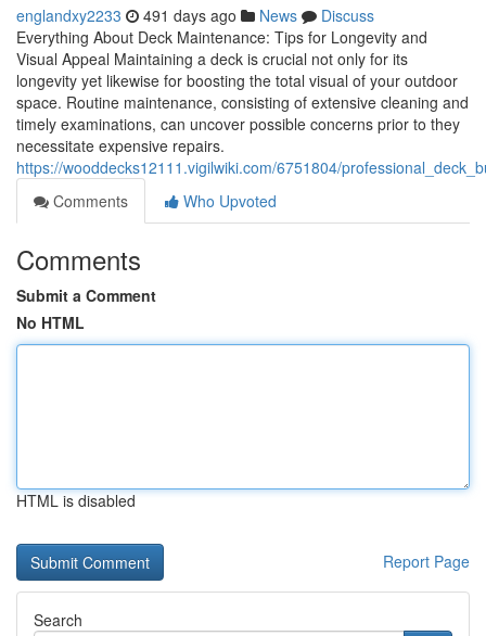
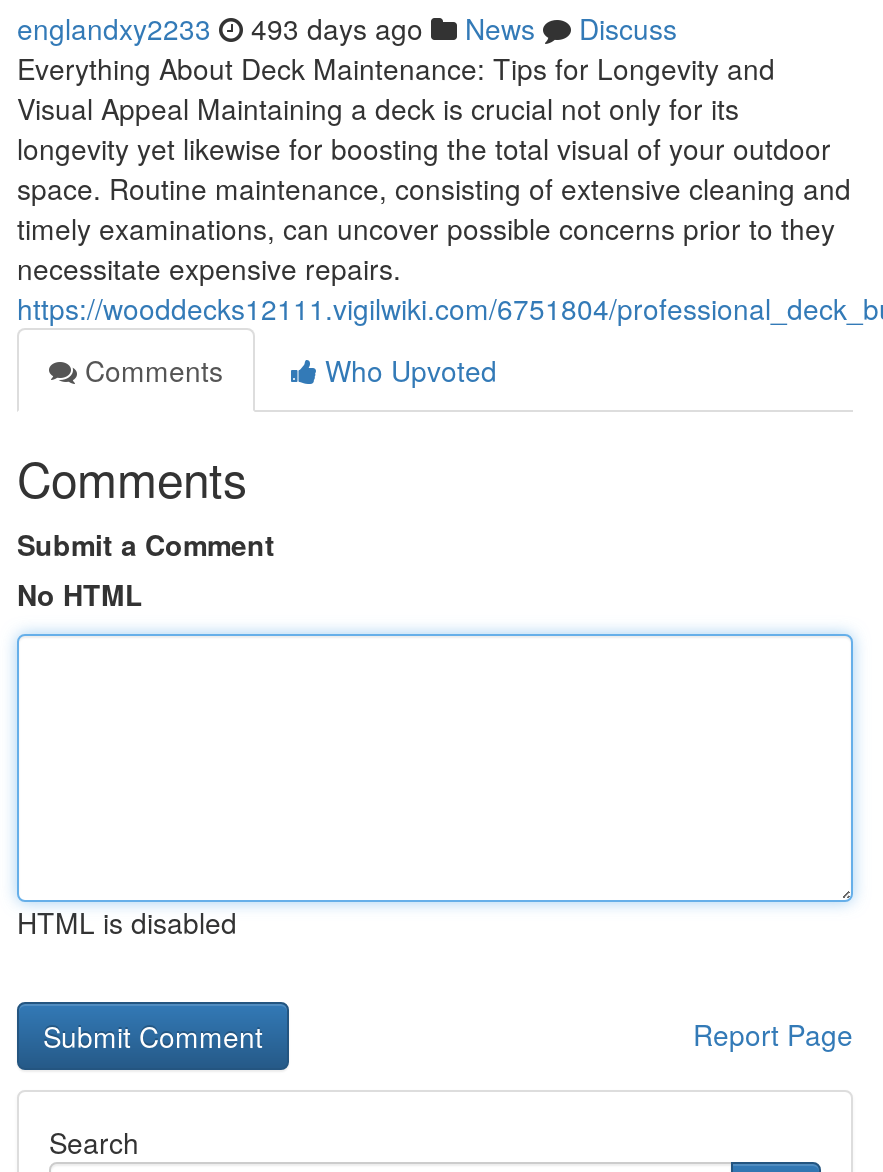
- englandxy2233 491 days ago News Discuss
+ englandxy2233 493 days ago News Discuss
